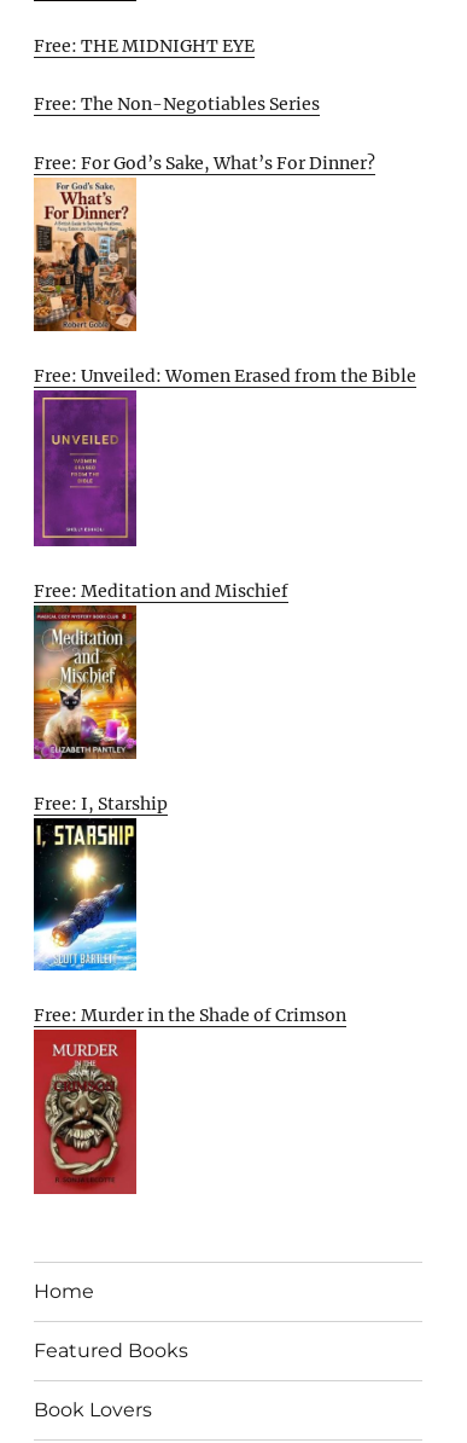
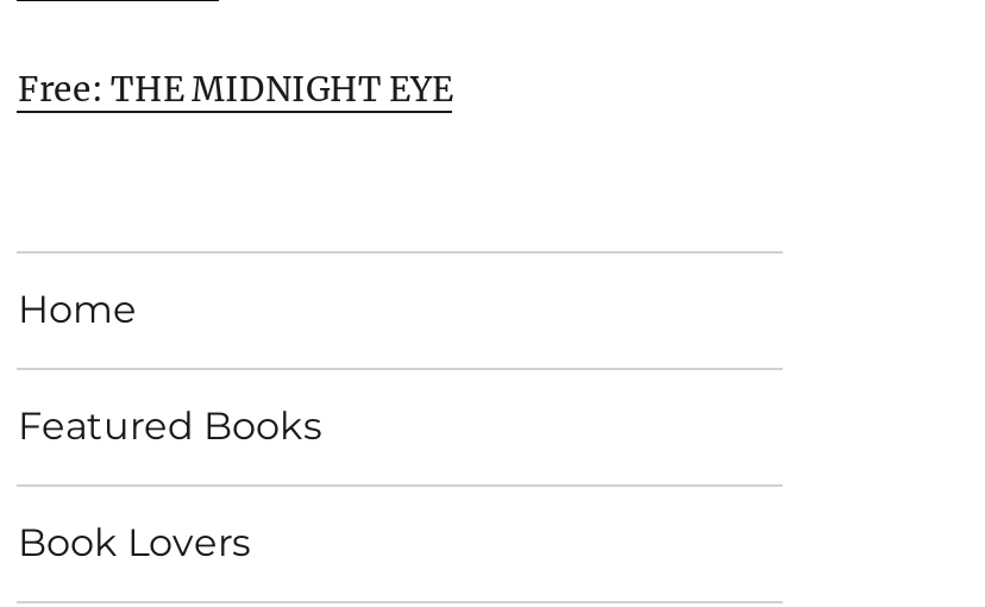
- Free: The Non-Negotiables Series
- Free: For God’s Sake, What’s For Dinner?

- [image]
- Free: Unveiled: Women Erased from the Bible

- [image]
- Free: Meditation and Mischief

- [image]
- Free: I, Starship

- [image]
- Free: Murder in the Shade of Crimson

- [image]
